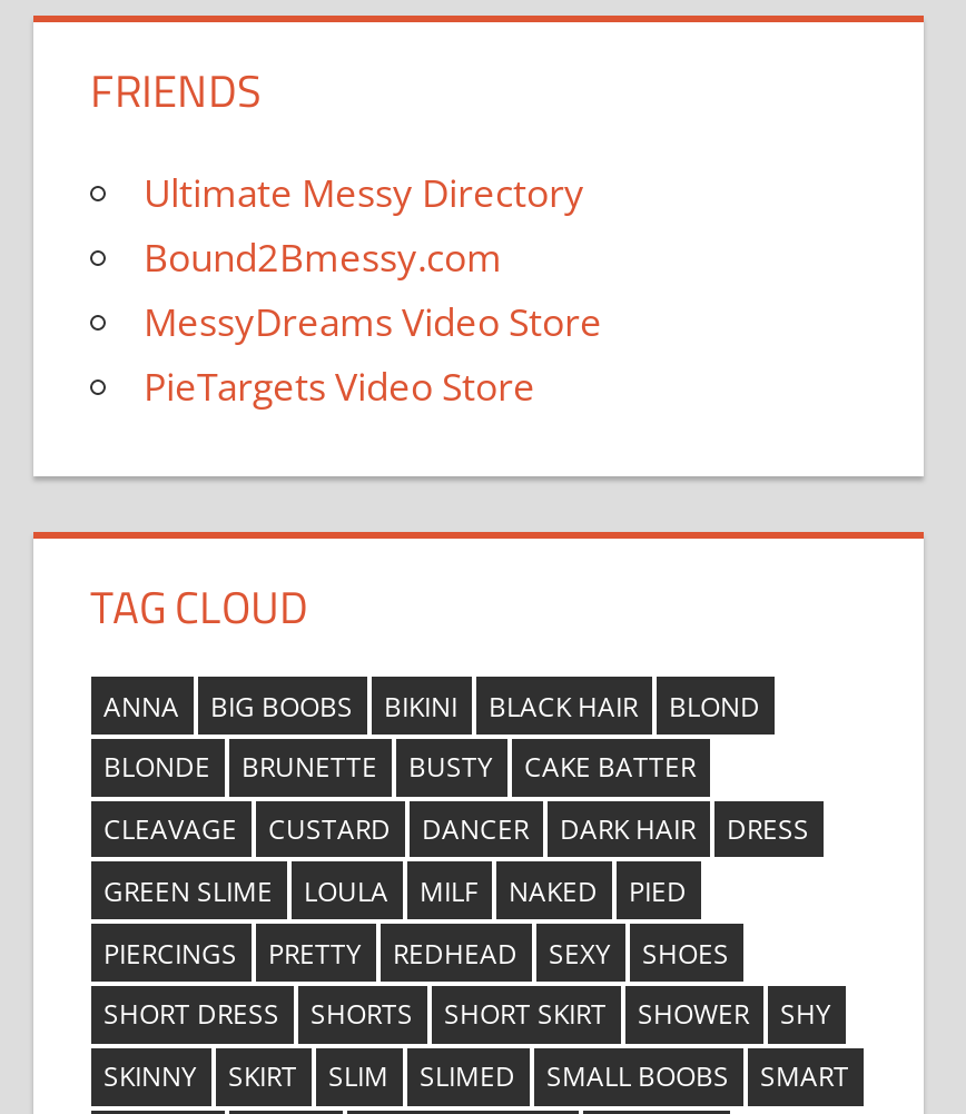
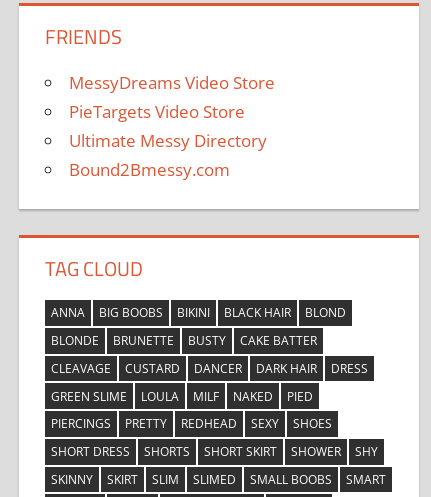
moved down: Ultimate Messy Directory | Bound2Bmessy.com

moved up: MessyDreams Video Store | PieTargets Video Store
